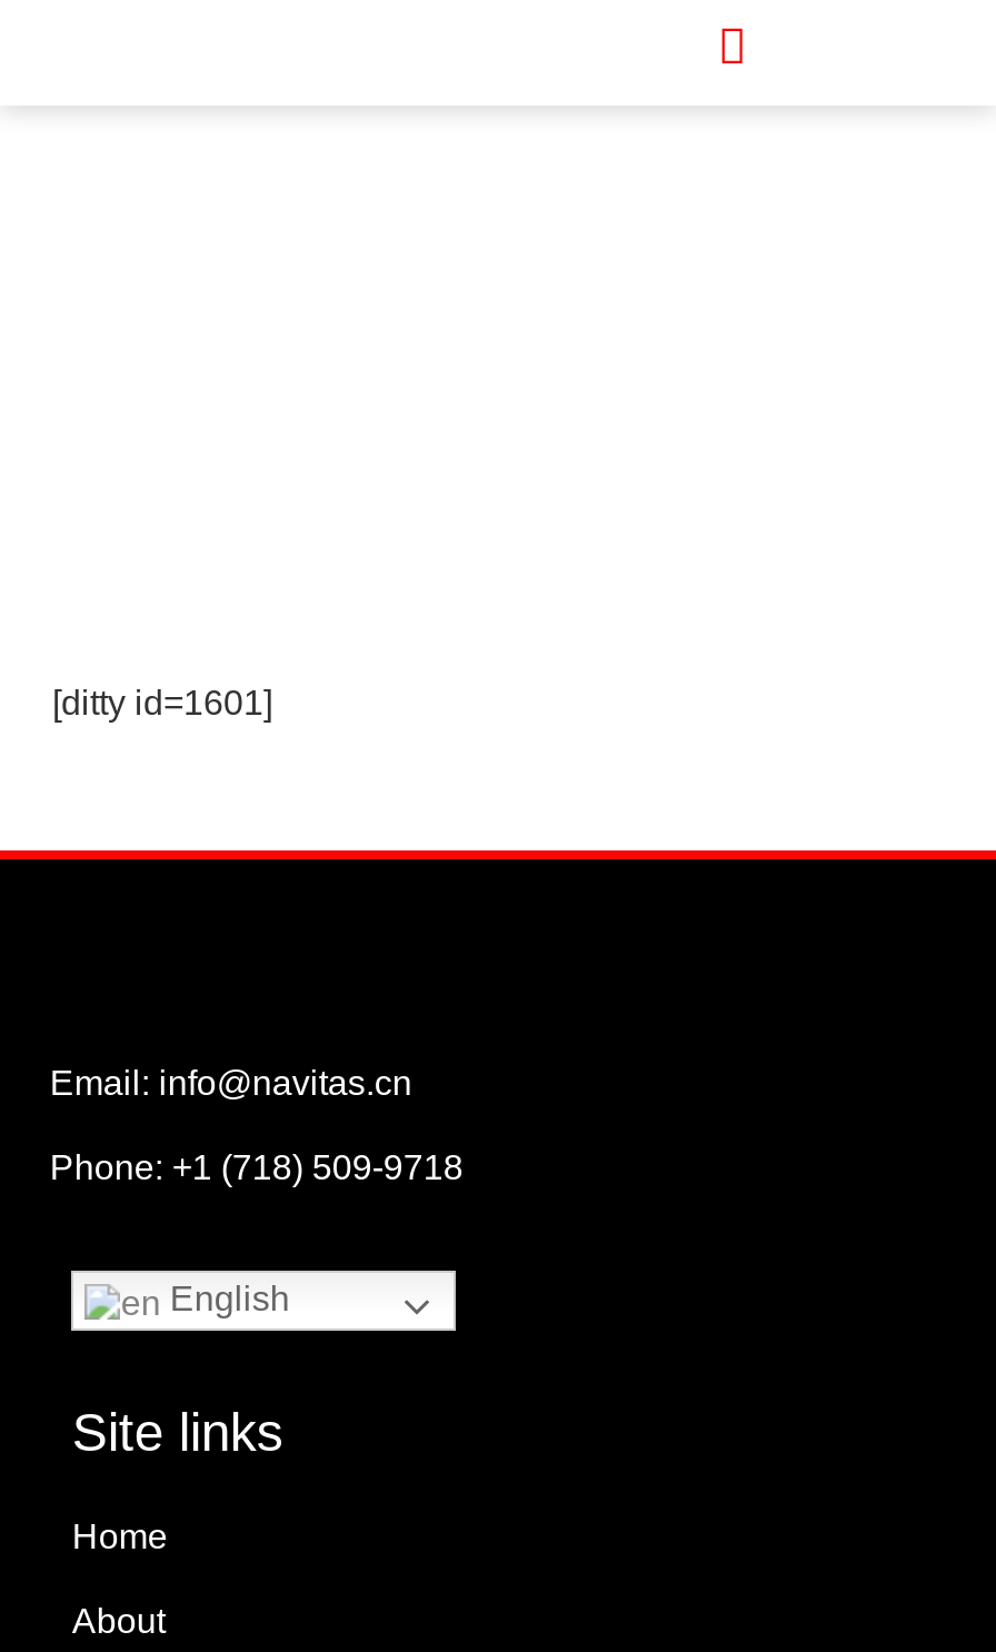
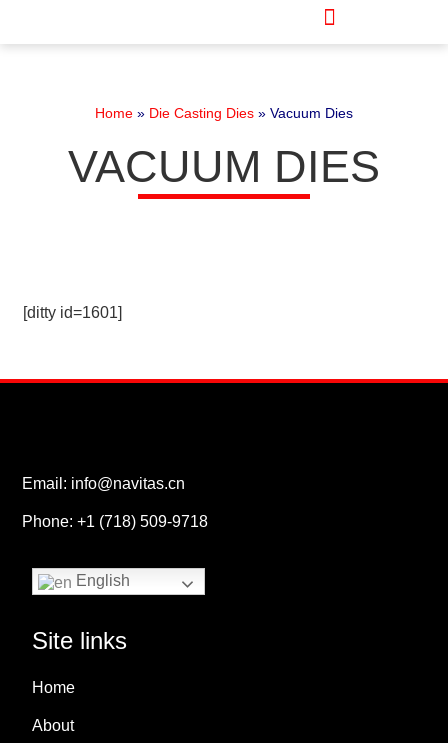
+ Home» Die Casting Dies» Vacuum Dies
+ VACUUM DIES
